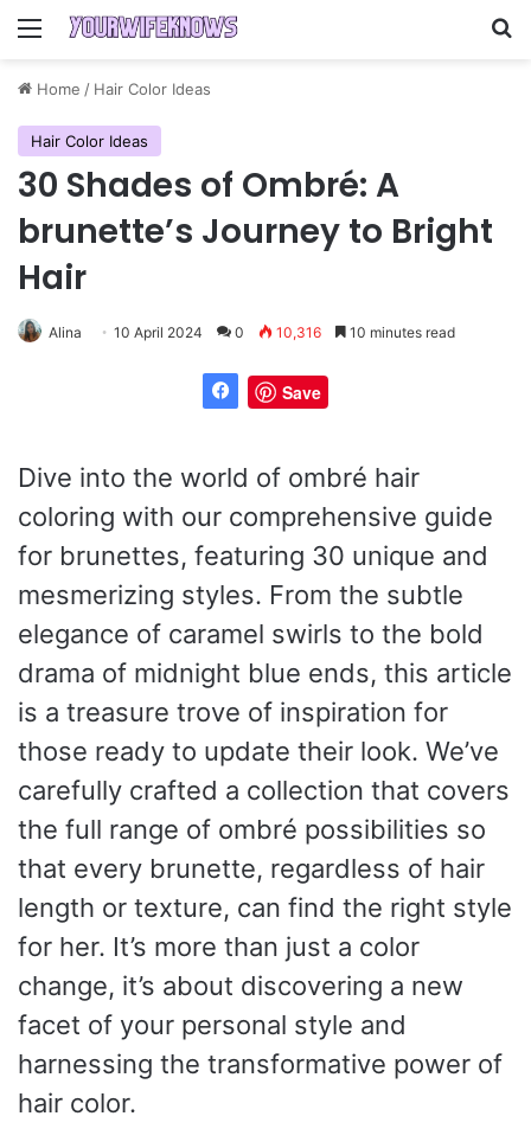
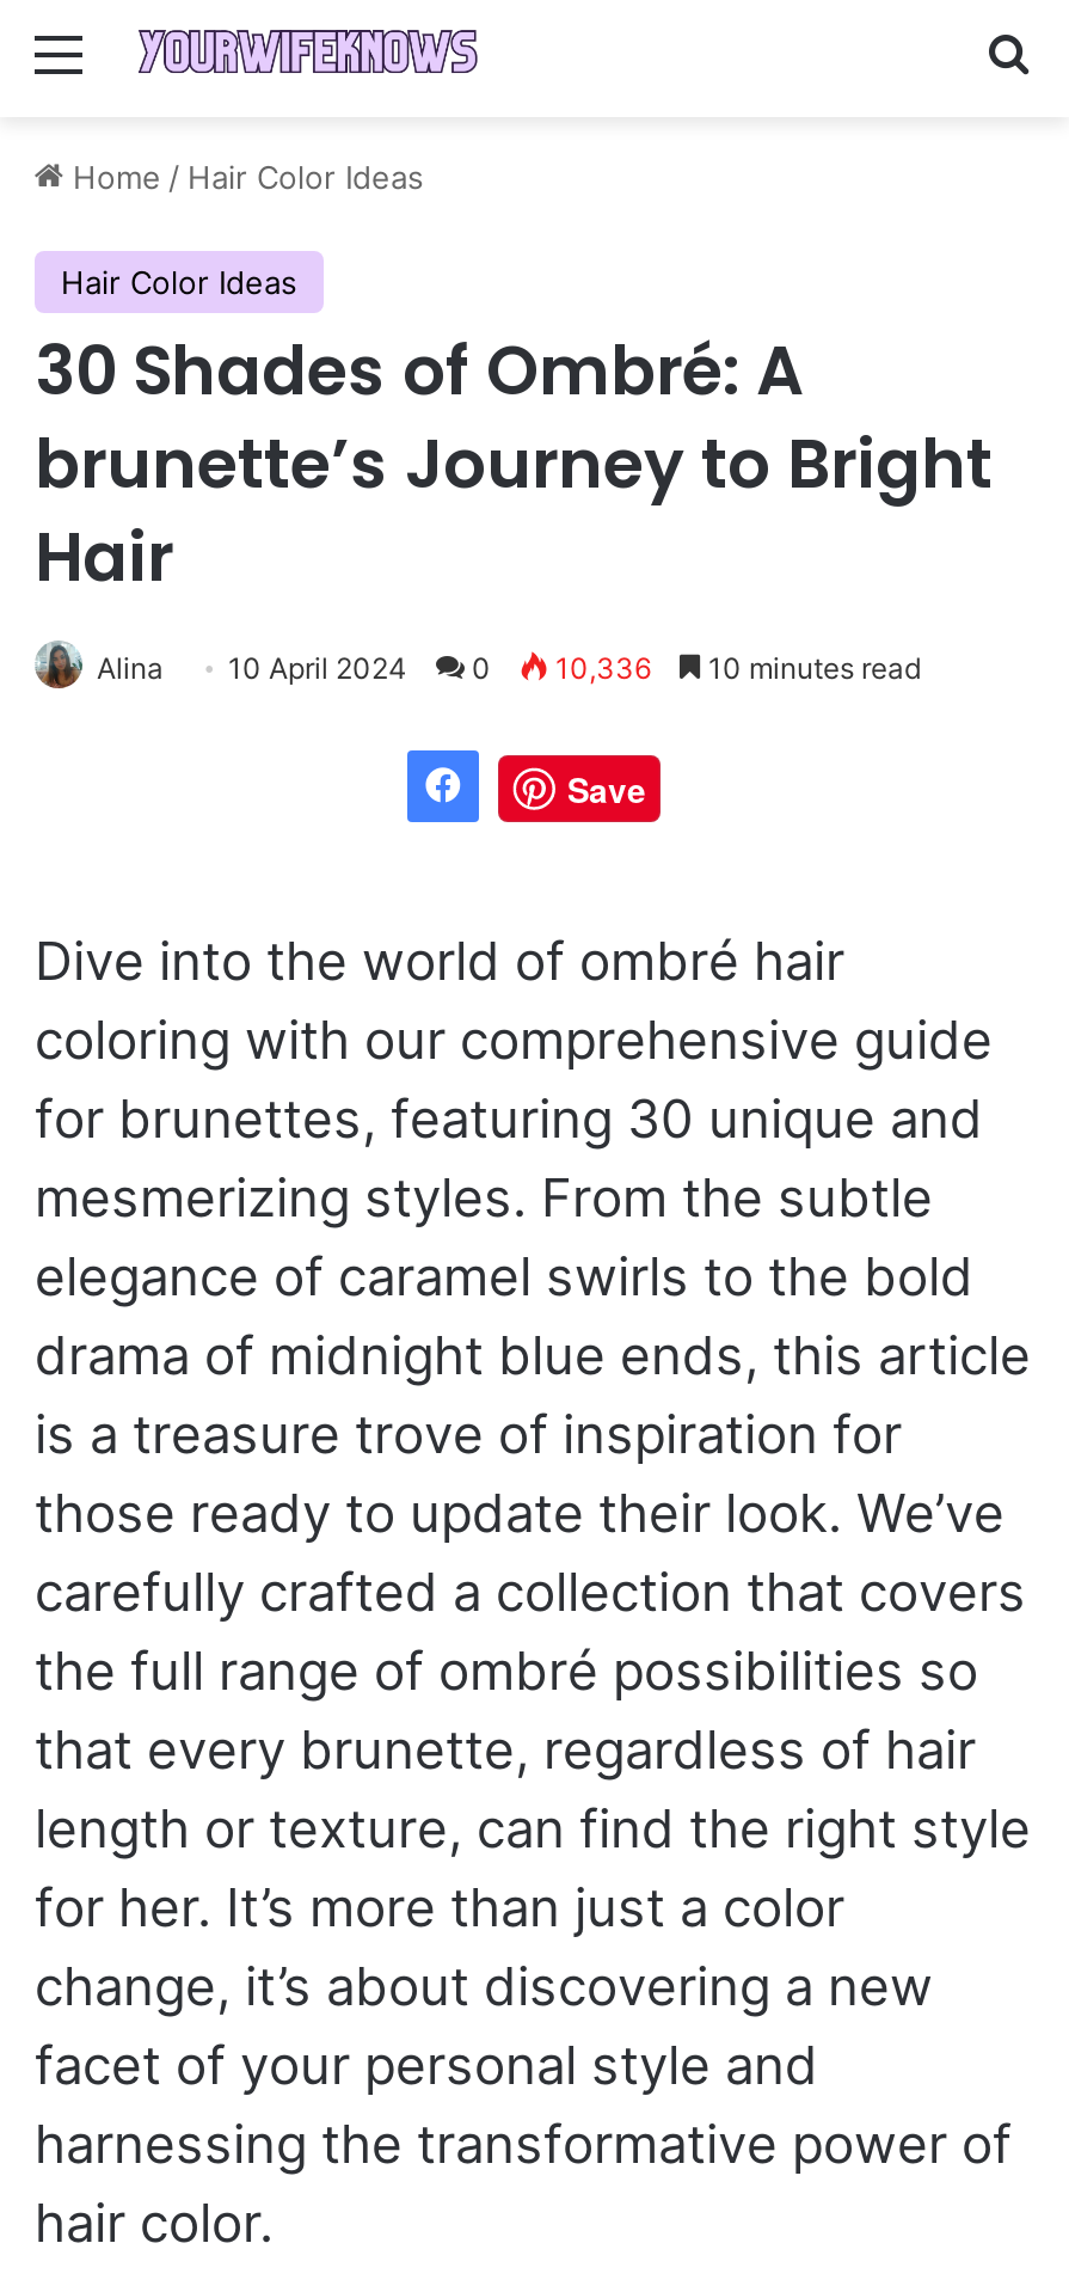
- Alina 10 April 2024 0 10,316 10 minutes read
+ Alina 10 April 2024 0 10,336 10 minutes read
